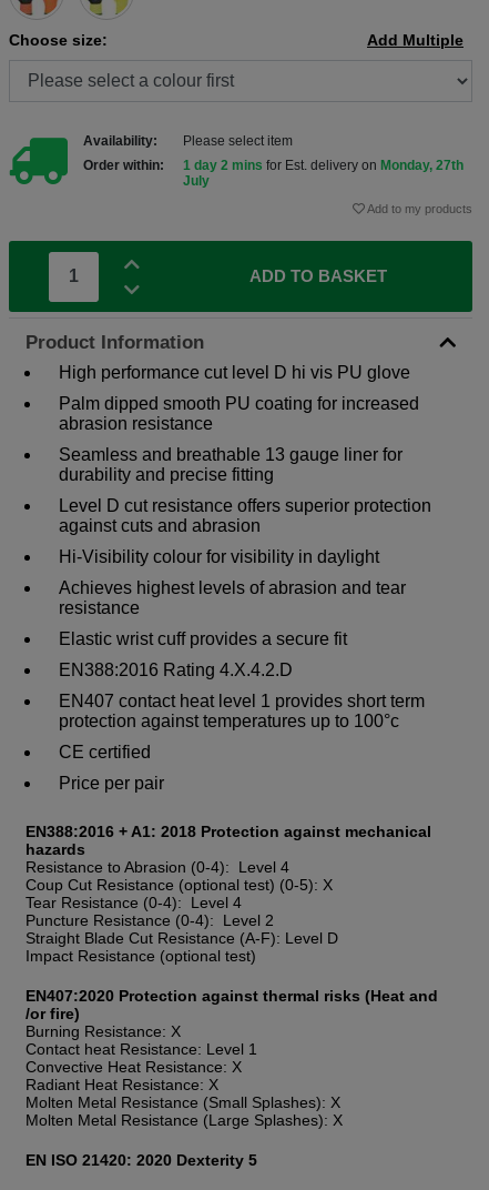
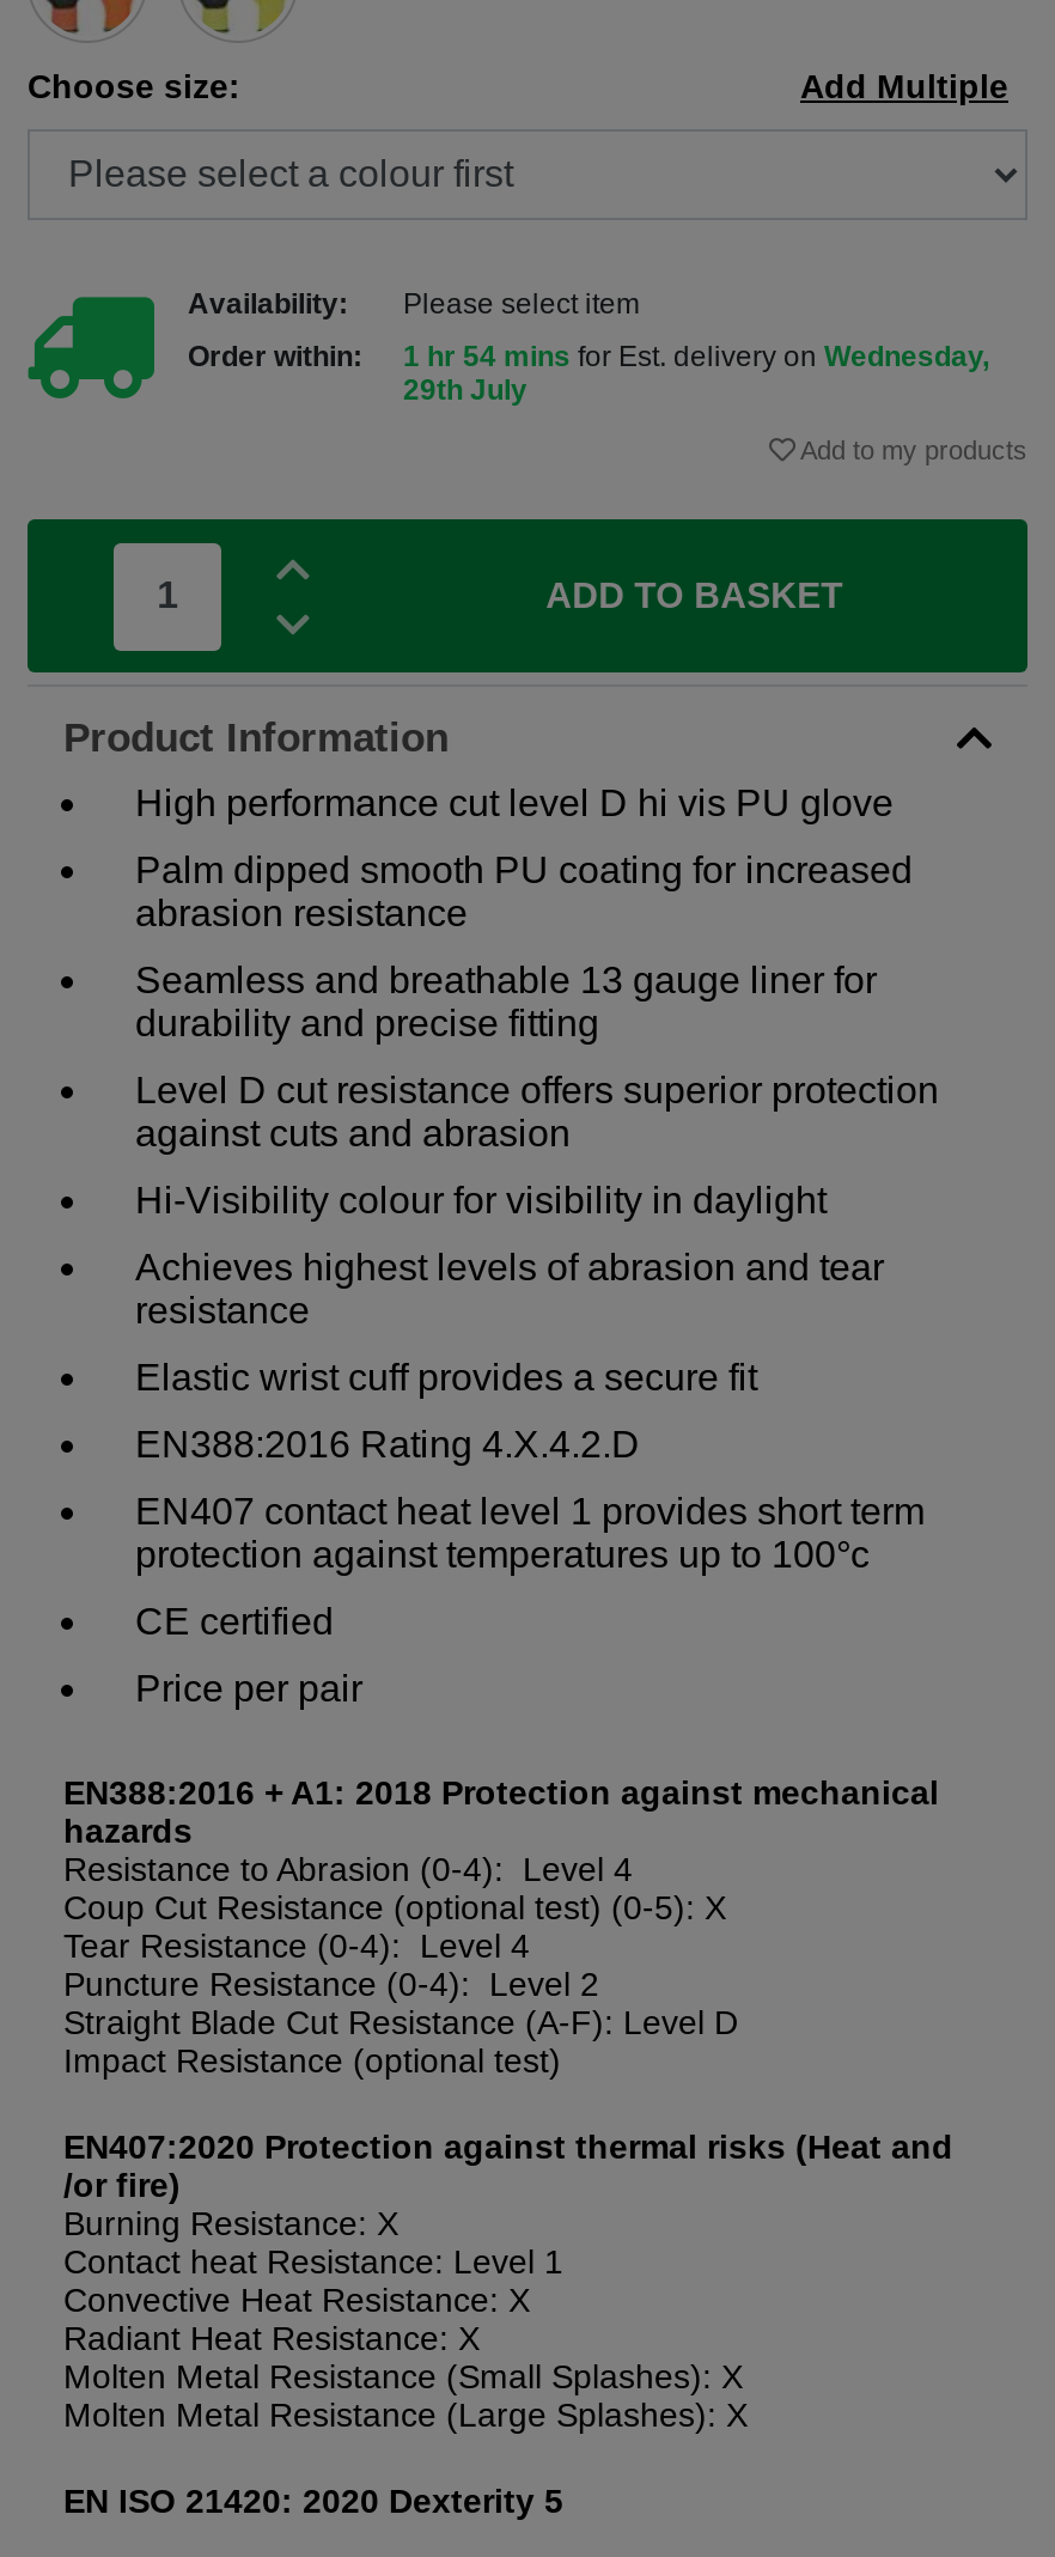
- 1 day 2 mins for Est. delivery on Monday, 27th
- July
+ 1 hr 54 mins for Est. delivery on Wednesday,
+ 29th July
